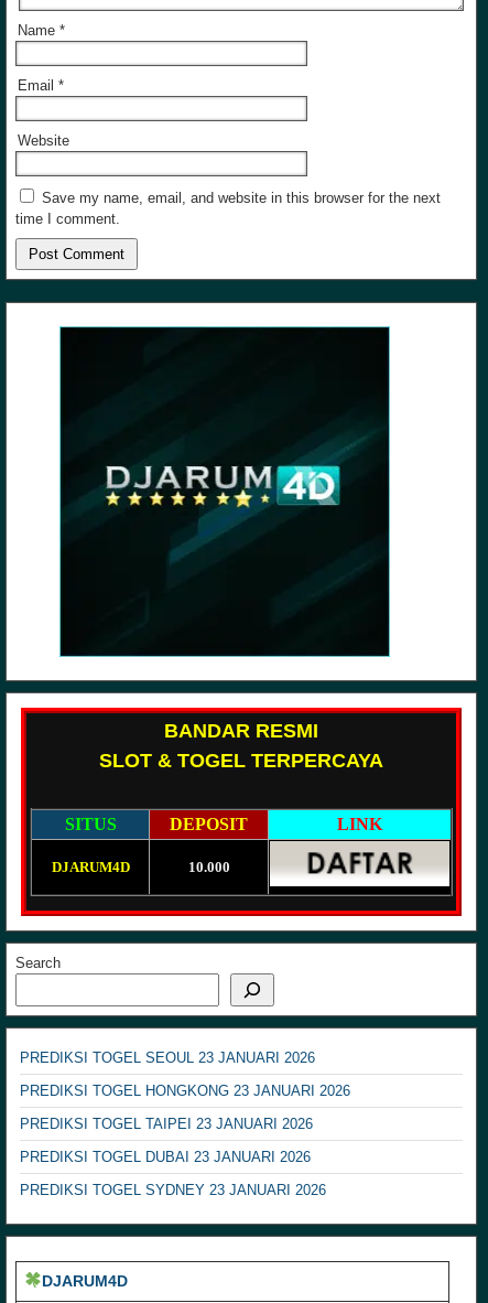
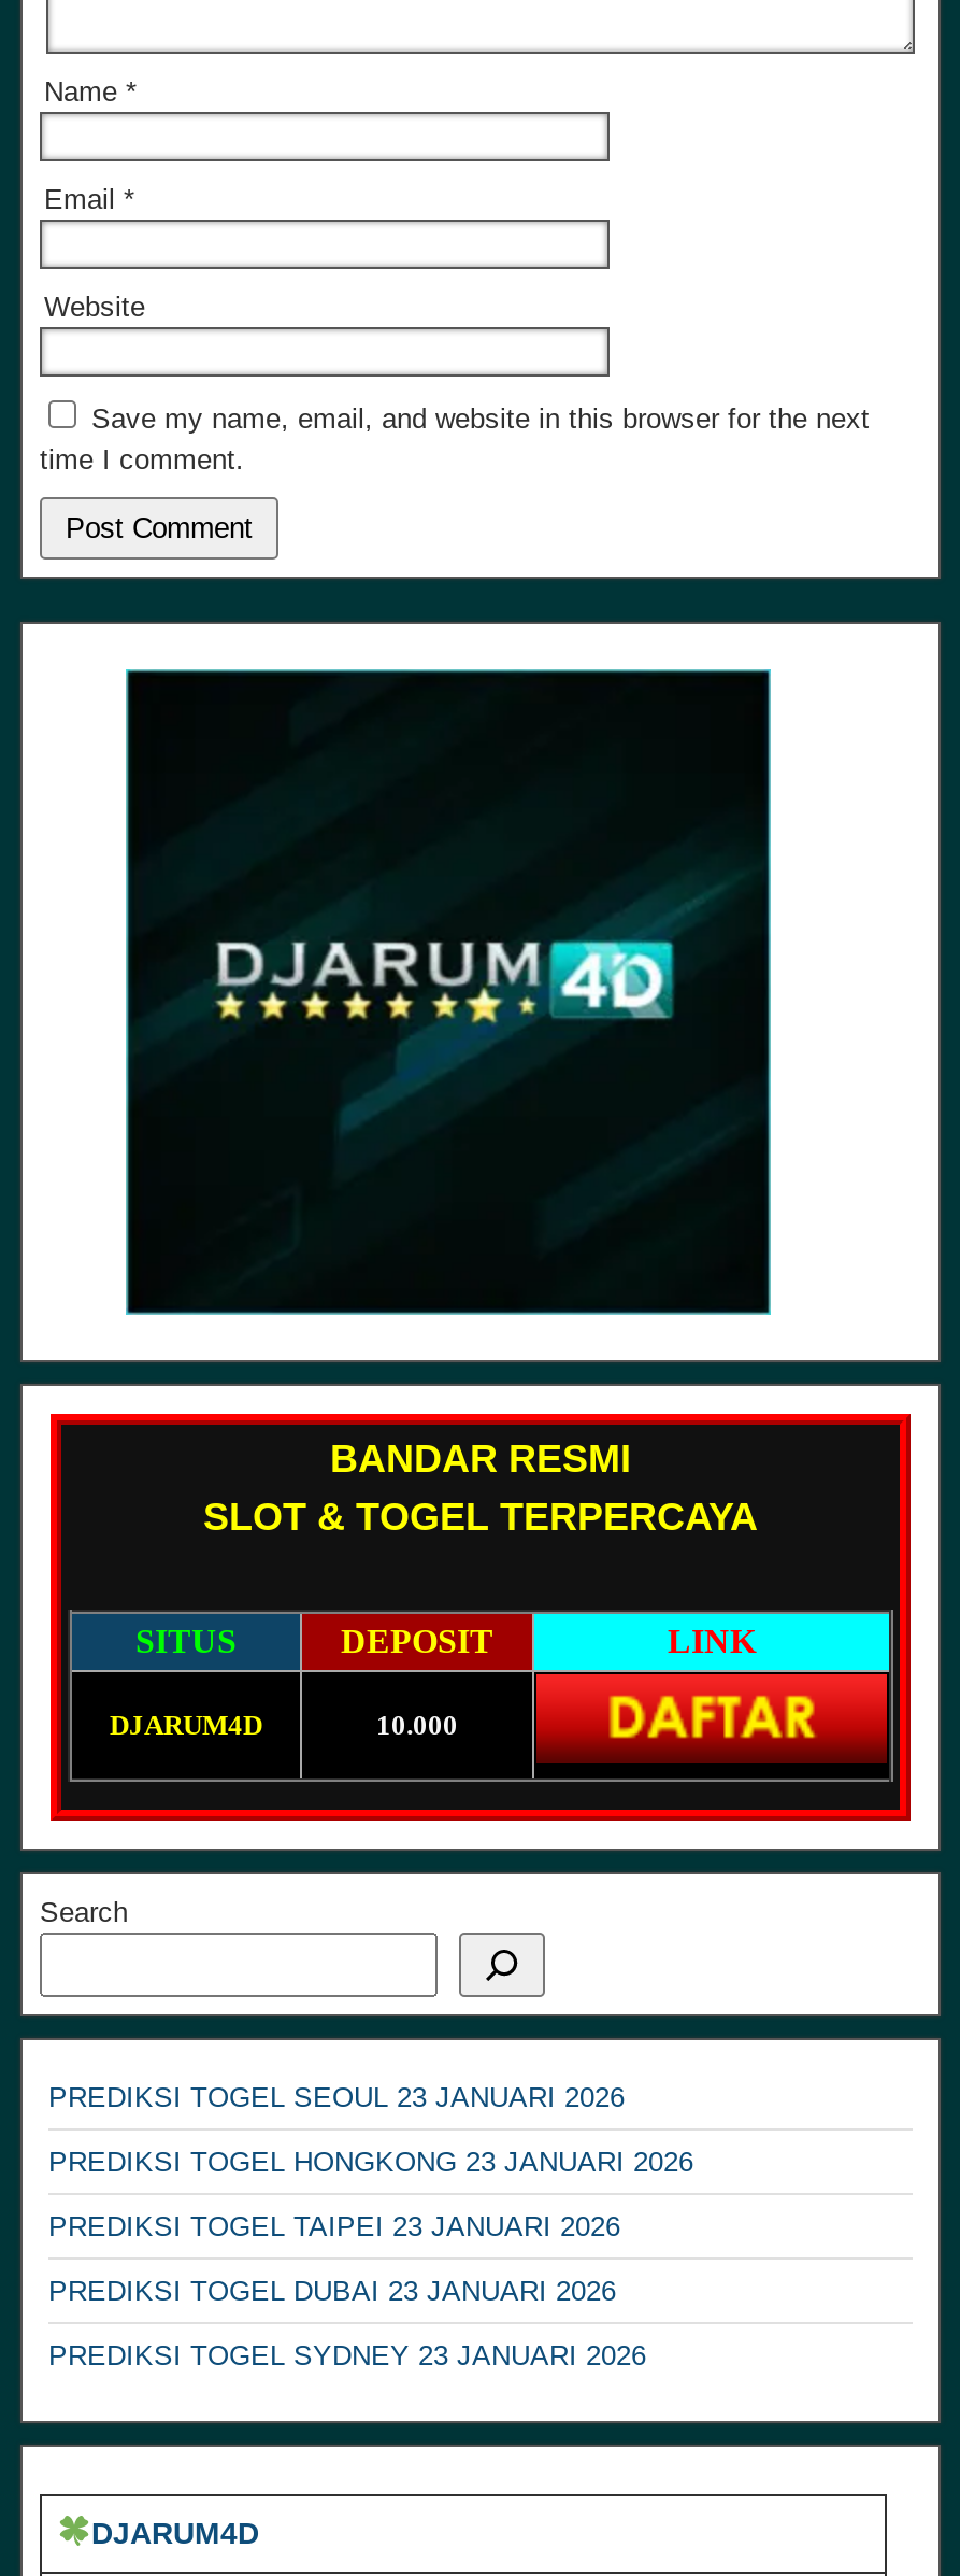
- [image]
+ [image]
